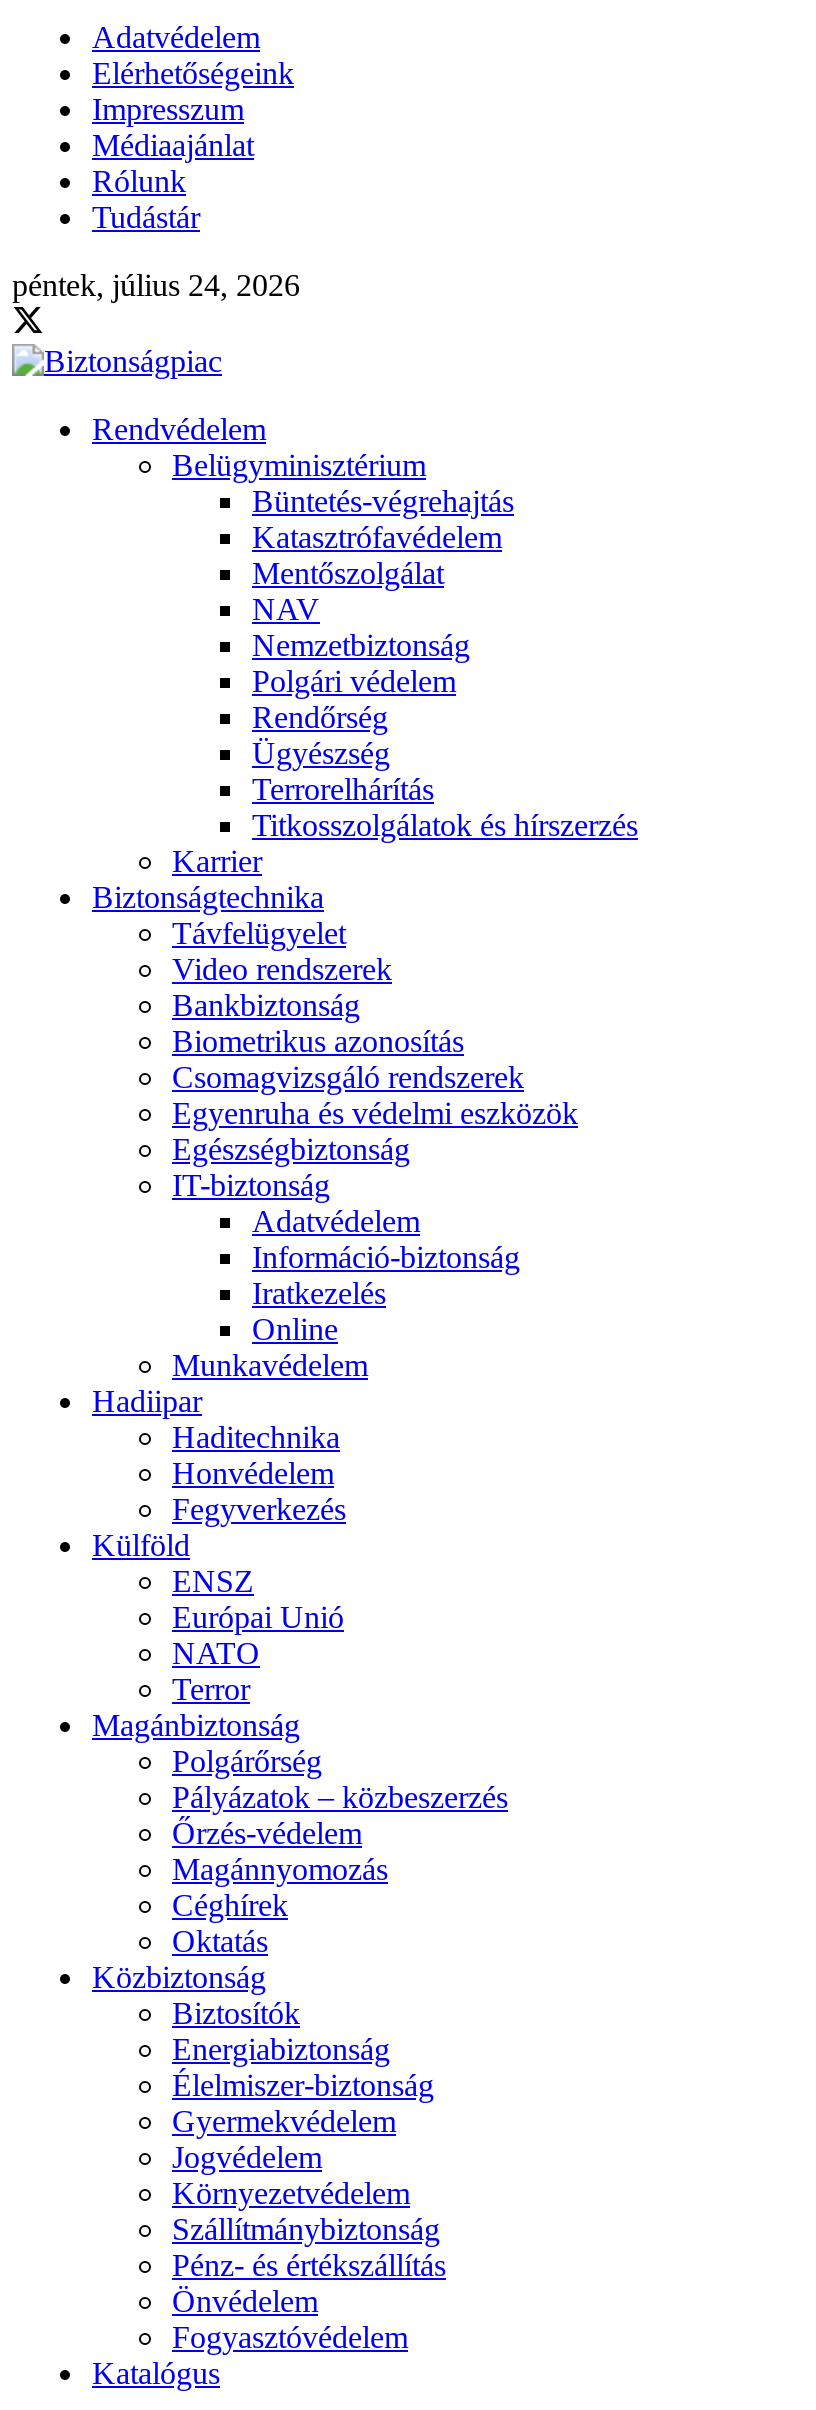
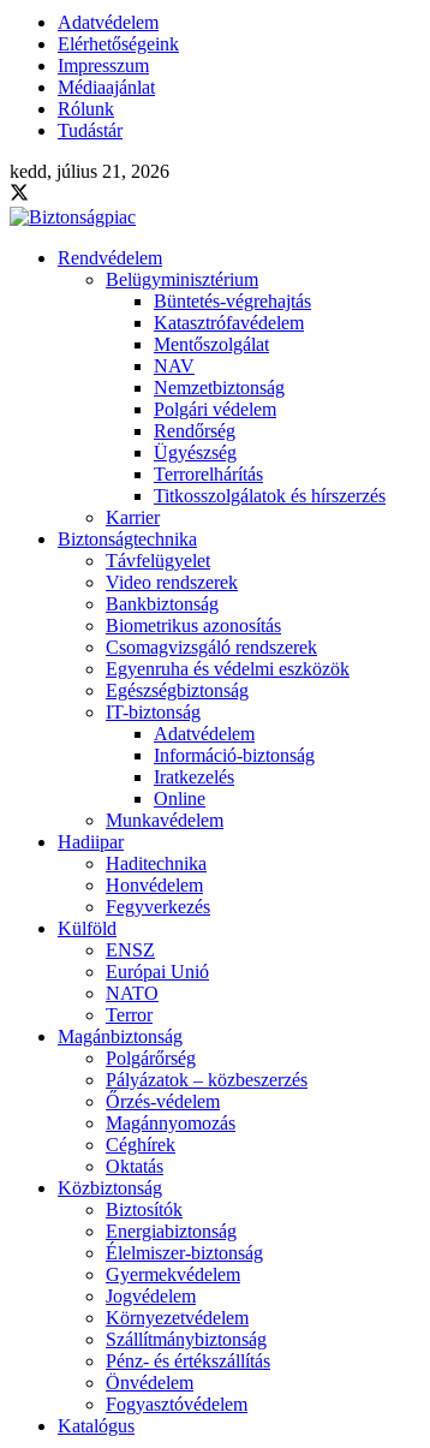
- péntek, július 24, 2026
+ kedd, július 21, 2026
